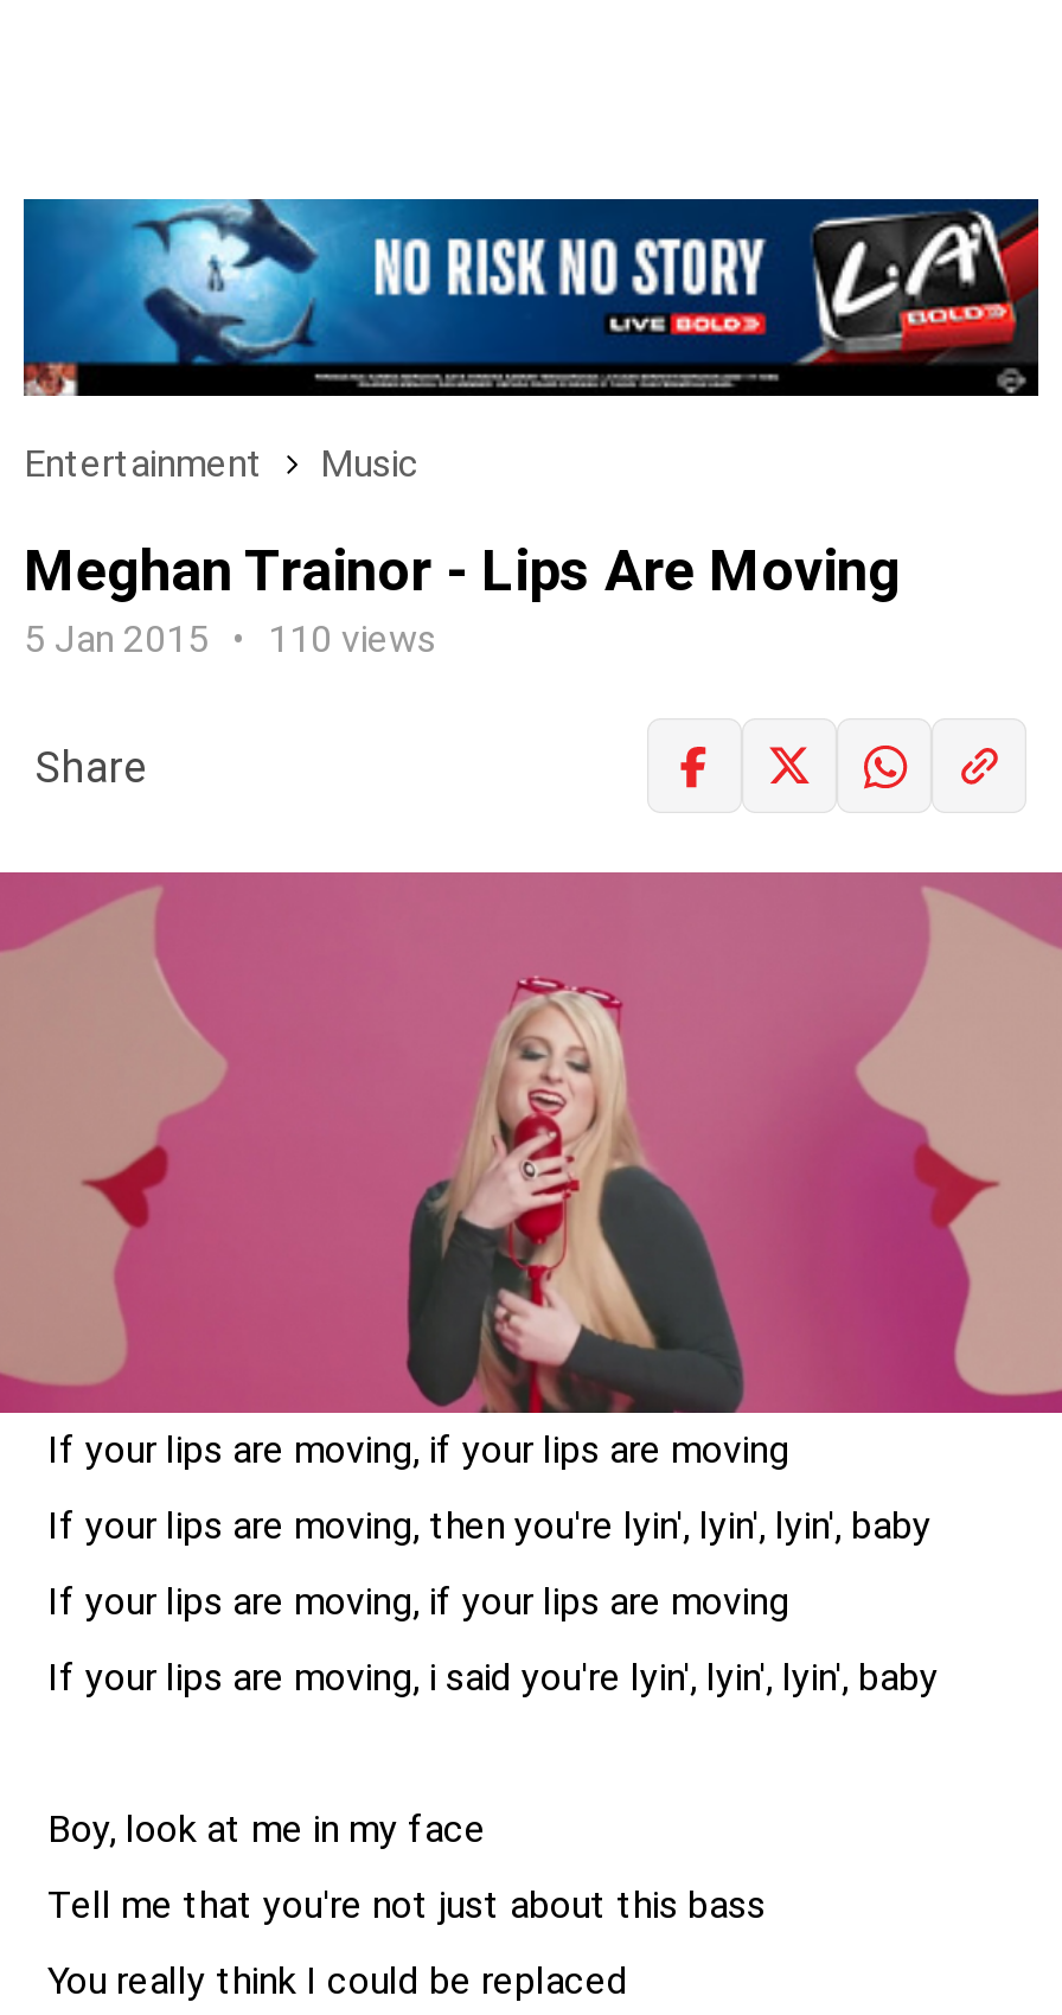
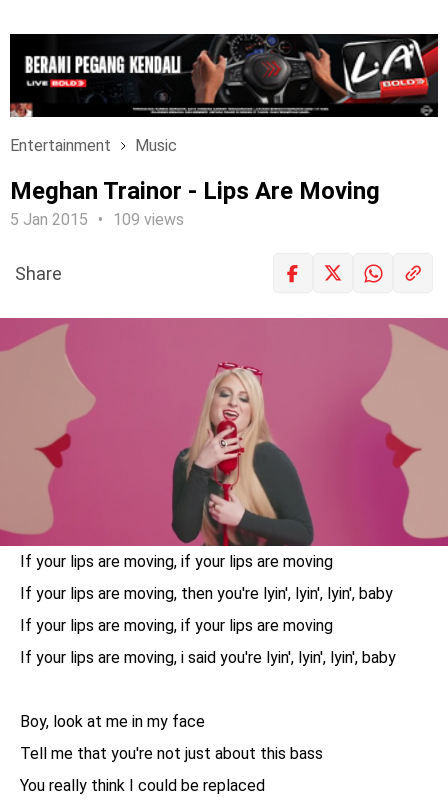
- [image]
+ [image]

- 5 Jan 2015 110 views
+ 5 Jan 2015 109 views
